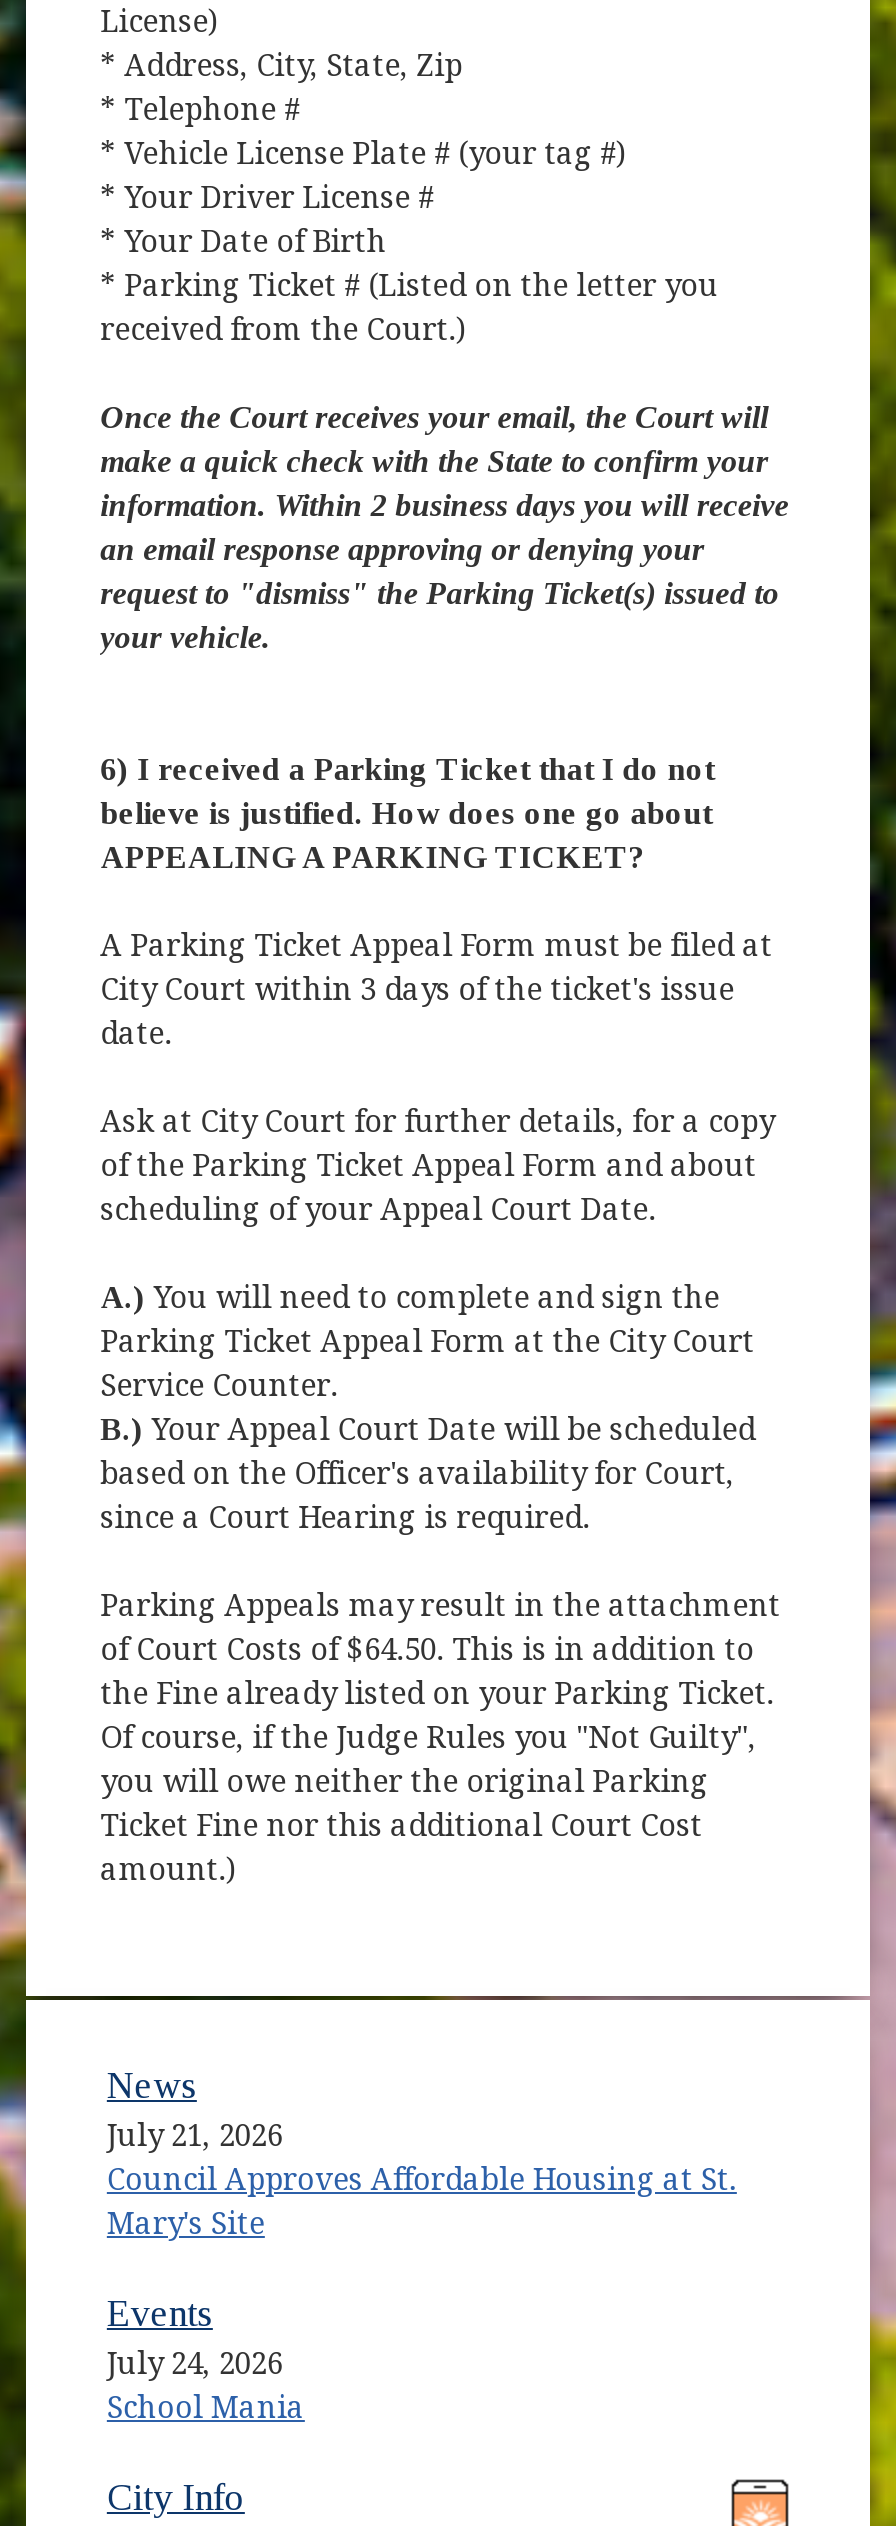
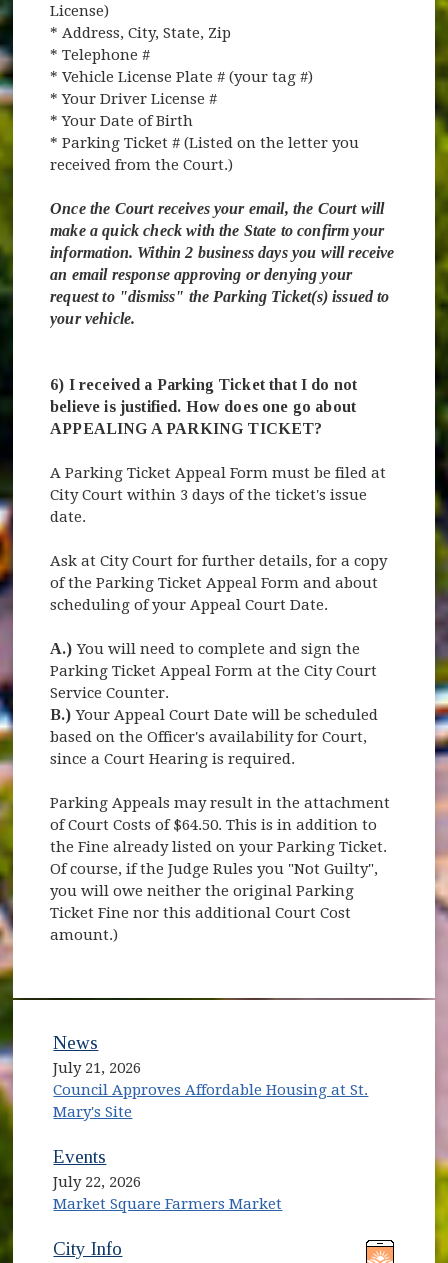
- July 24, 2026
- School Mania
+ July 22, 2026
+ Market Square Farmers Market
